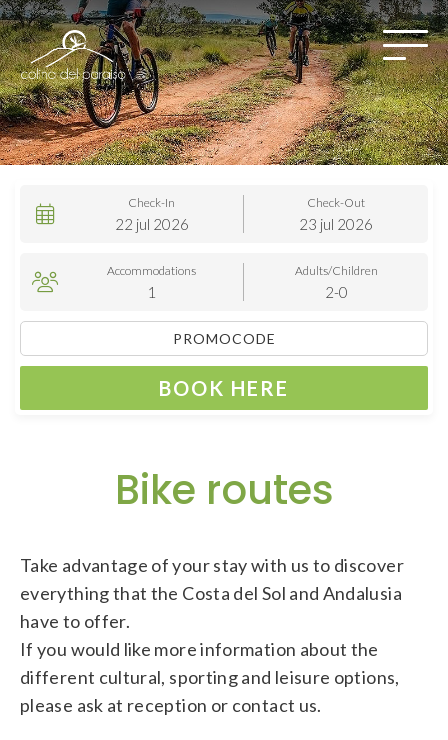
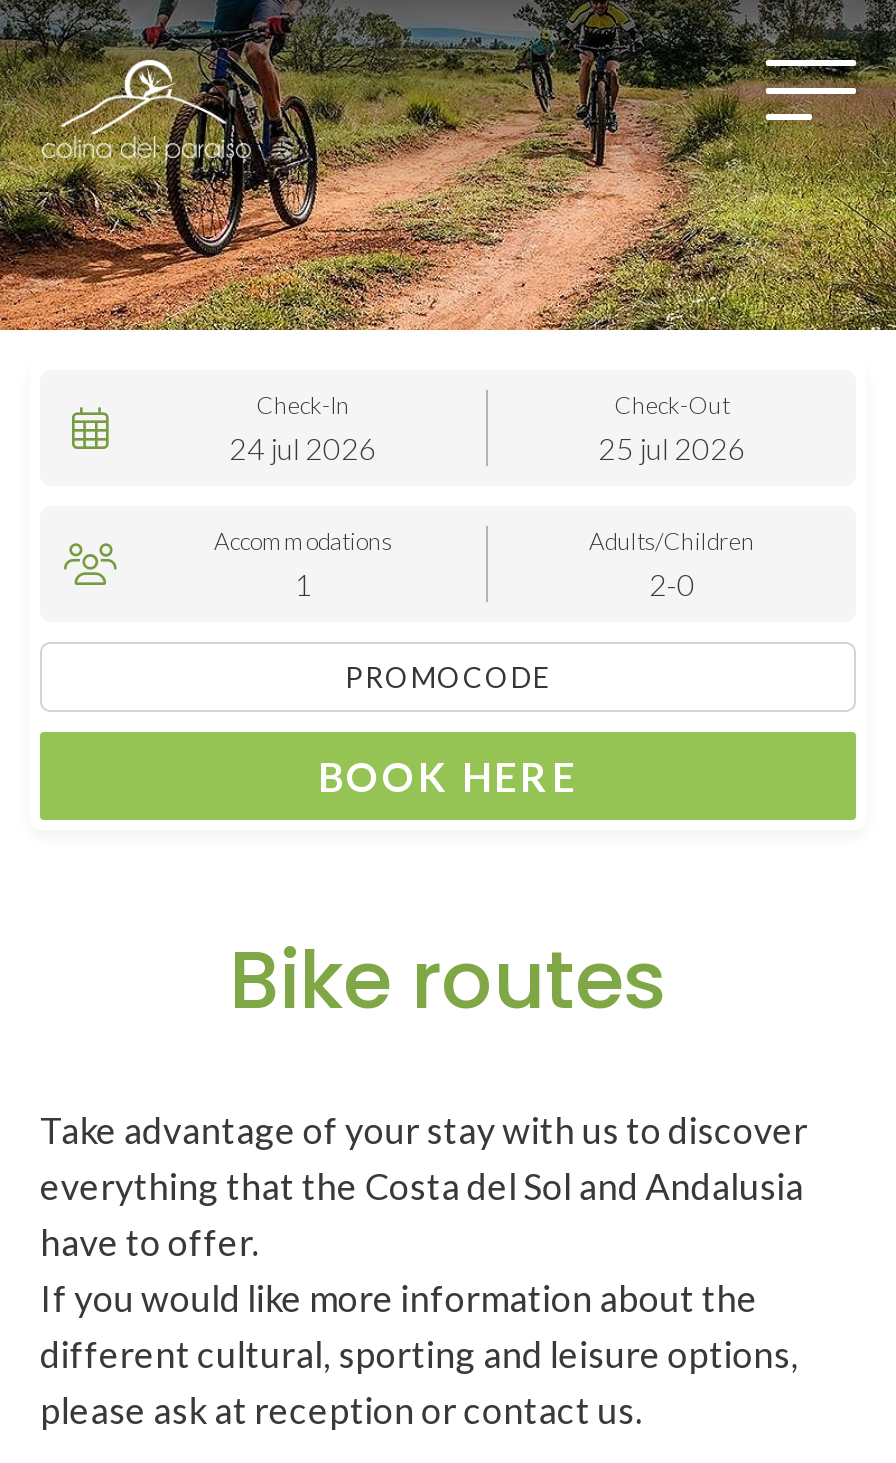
- 22 jul 2026
+ 24 jul 2026

- 23 jul 2026
+ 25 jul 2026
